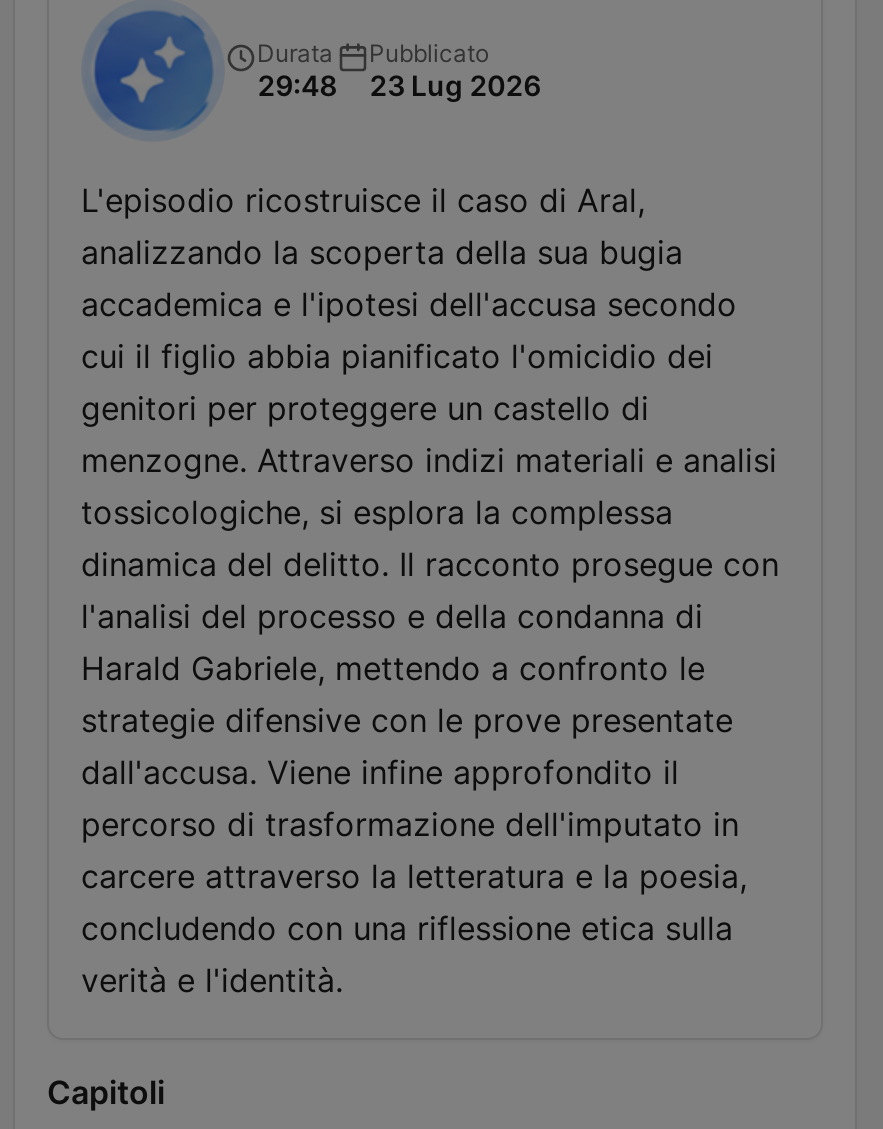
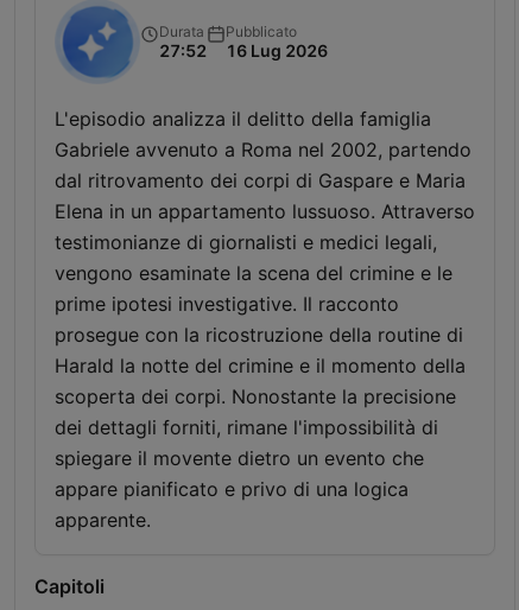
- 29:48
+ 27:52

- 23 Lug 2026
+ 16 Lug 2026

- L'episodio ricostruisce il caso di Aral,
- analizzando la scoperta della sua bugia
- accademica e l'ipotesi dell'accusa secondo
- cui il figlio abbia pianificato l'omicidio dei
- genitori per proteggere un castello di
- menzogne. Attraverso indizi materiali e analisi
- tossicologiche, si esplora la complessa
- dinamica del delitto. Il racconto prosegue con
- l'analisi del processo e della condanna di
- Harald Gabriele, mettendo a confronto le
- strategie difensive con le prove presentate
- dall'accusa. Viene infine approfondito il
- percorso di trasformazione dell'imputato in
- carcere attraverso la letteratura e la poesia,
- concludendo con una riflessione etica sulla
- verità e l'identità.
+ L'episodio analizza il delitto della famiglia
+ Gabriele avvenuto a Roma nel 2002, partendo
+ dal ritrovamento dei corpi di Gaspare e Maria
+ Elena in un appartamento lussuoso. Attraverso
+ testimonianze di giornalisti e medici legali,
+ vengono esaminate la scena del crimine e le
+ prime ipotesi investigative. Il racconto
+ prosegue con la ricostruzione della routine di
+ Harald la notte del crimine e il momento della
+ scoperta dei corpi. Nonostante la precisione
+ dei dettagli forniti, rimane l'impossibilità di
+ spiegare il movente dietro un evento che
+ appare pianificato e privo di una logica
+ apparente.
